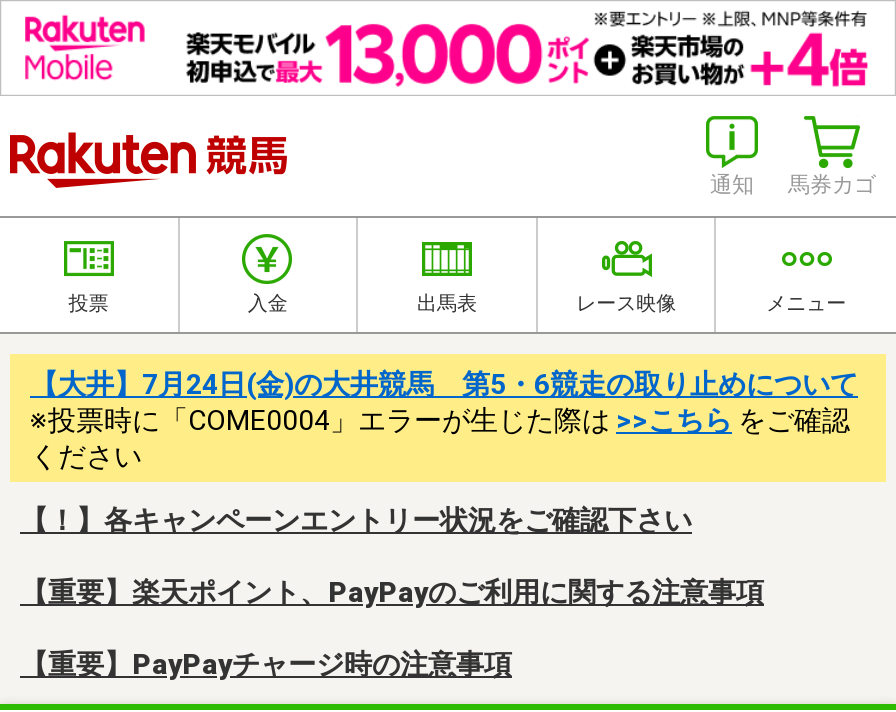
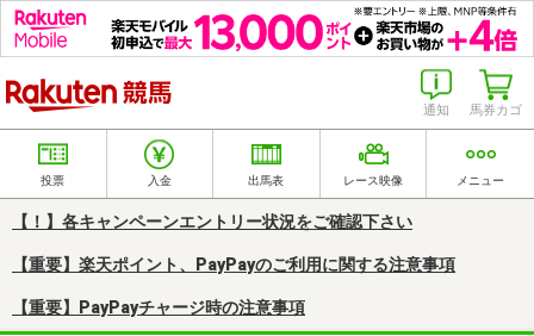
- 【大井】7月24日(金)の大井競馬 第5・6競走の取り止めについて
- ※投票時に「COME0004」エラーが生じた際は>>こちらをご確認
- ください
